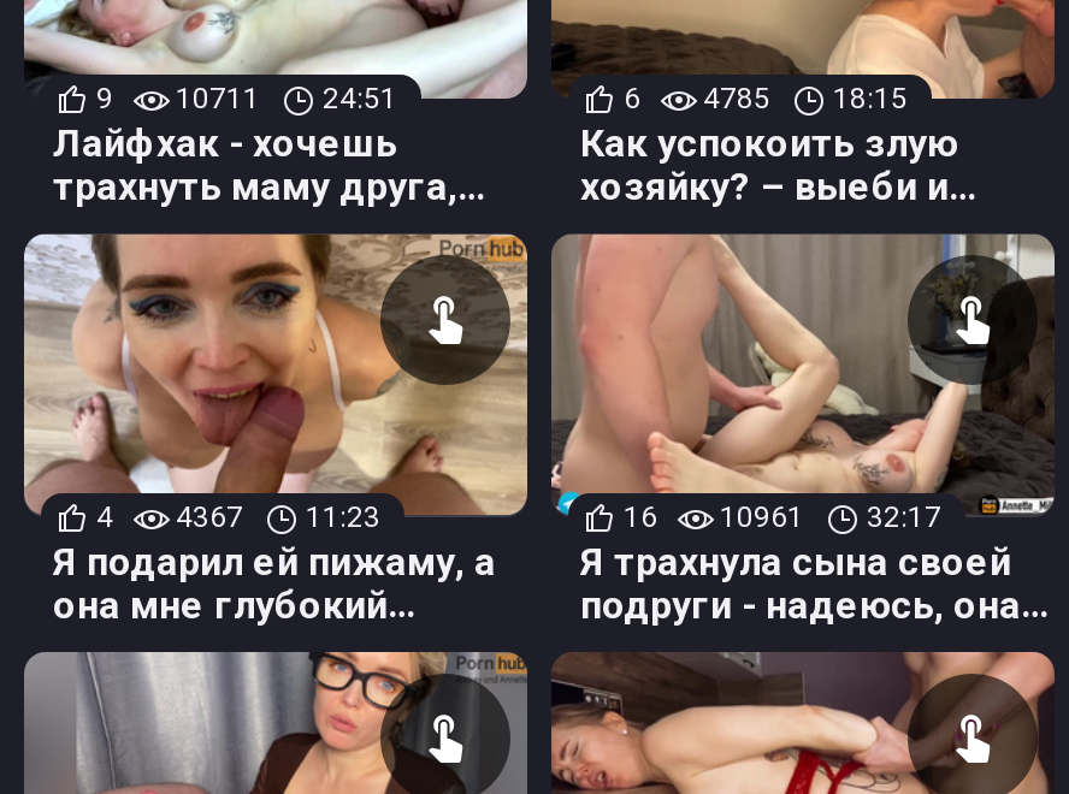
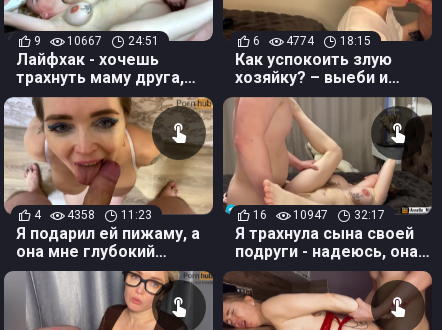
- 9 10711 24:51
+ 9 10667 24:51

- 6 4785 18:15
+ 6 4774 18:15

- 4 4367 11:23
+ 4 4358 11:23

- 16 10961 32:17
+ 16 10947 32:17
